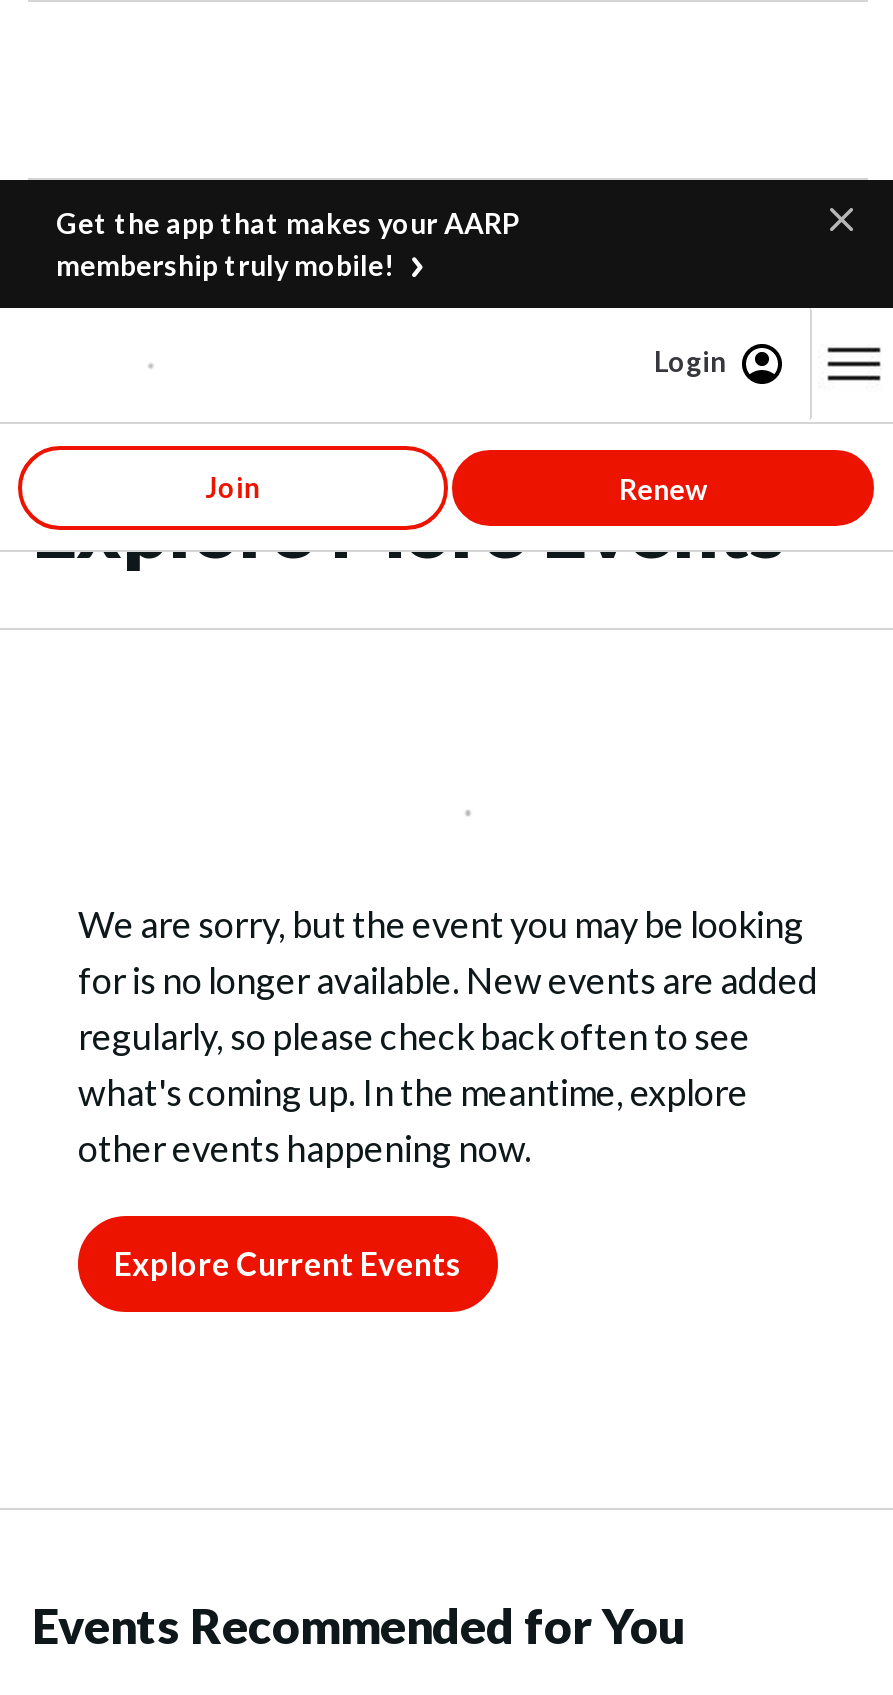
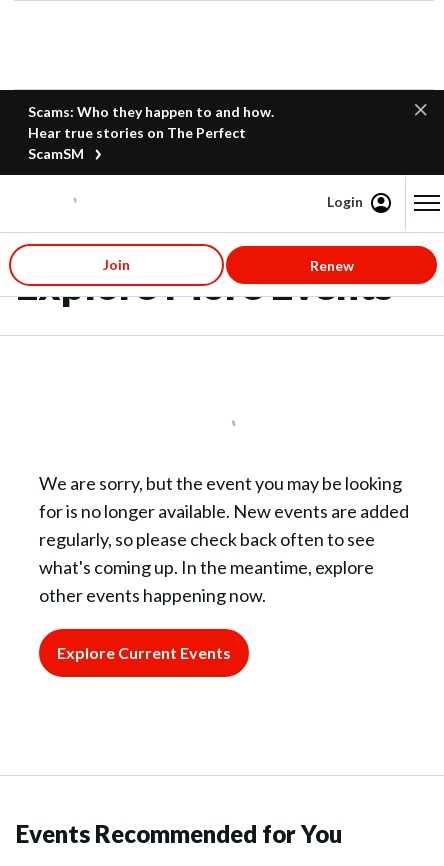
- Get the app that makes your AARP
- membership truly mobile!
+ Scams: Who they happen to and how.
+ Hear true stories on The Perfect
+ ScamSM
